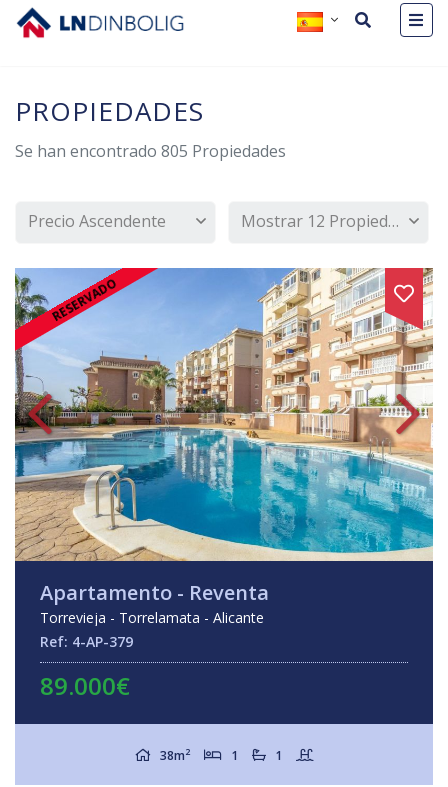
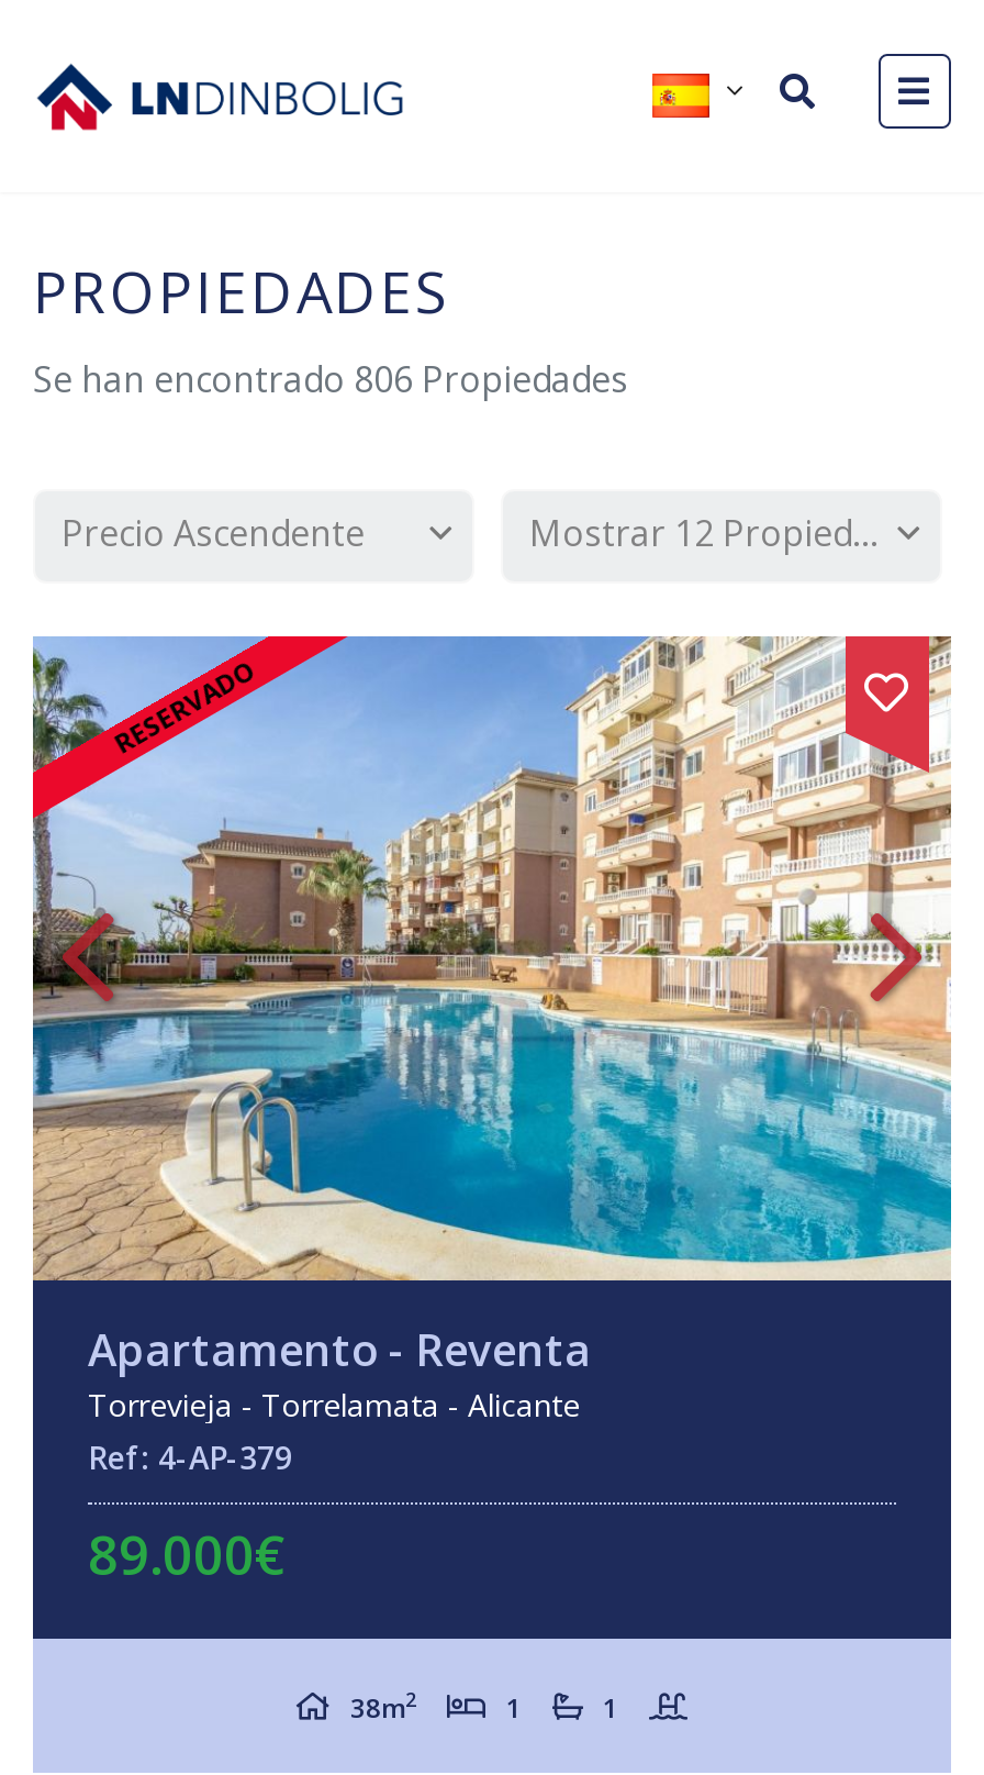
- Se han encontrado 805 Propiedades
+ Se han encontrado 806 Propiedades
